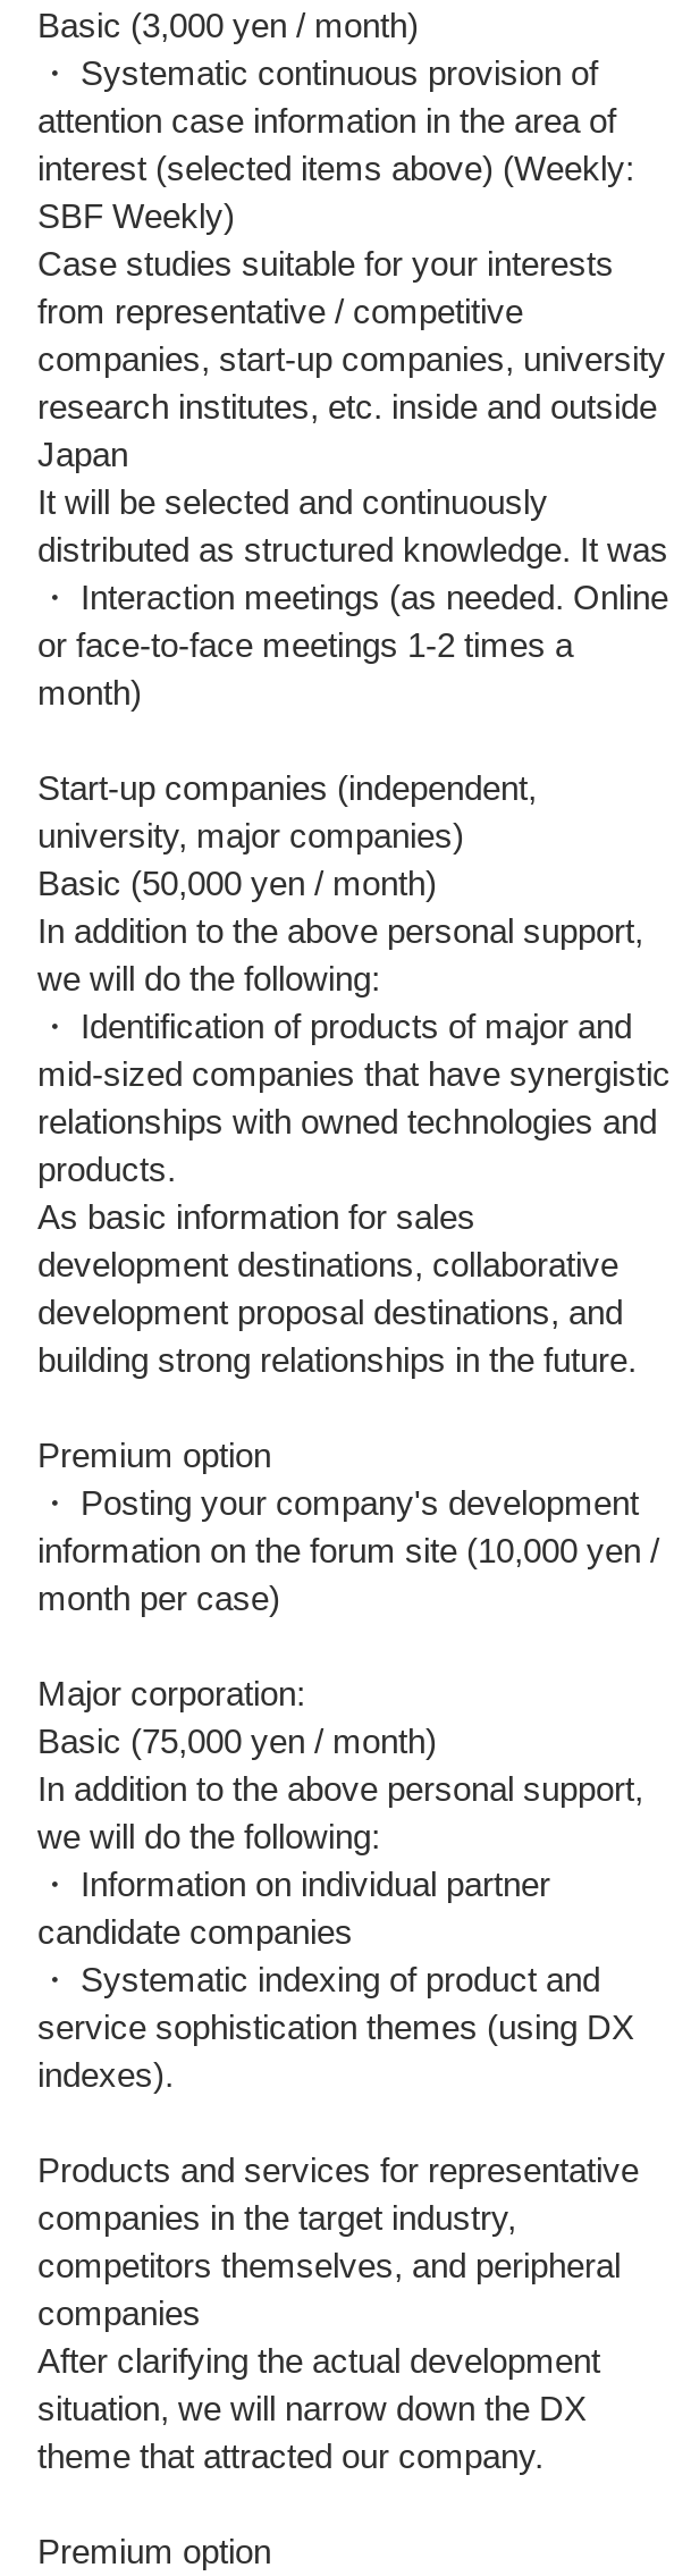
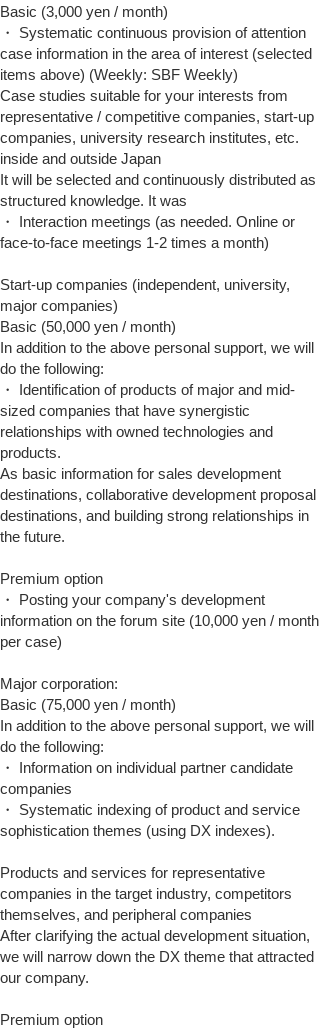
- In addition to the above personal support,
- we will do the following:
- ・ Information on individual partner
- candidate companies
- ・ Systematic indexing of product and
- service sophistication themes (using DX
- indexes).
- companies in the target industry,
- competitors themselves, and peripheral
+ In addition to the above personal support, we will
+ do the following:
+ ・ Information on individual partner candidate

moved down: Products and services for representative

moved up: companies

- After clarifying the actual development
- situation, we will narrow down the DX
- theme that attracted our company.
+ ・ Systematic indexing of product and service
+ sophistication themes (using DX indexes).
+ companies in the target industry, competitors
+ themselves, and peripheral companies
+ After clarifying the actual development situation,
+ we will narrow down the DX theme that attracted
+ our company.
